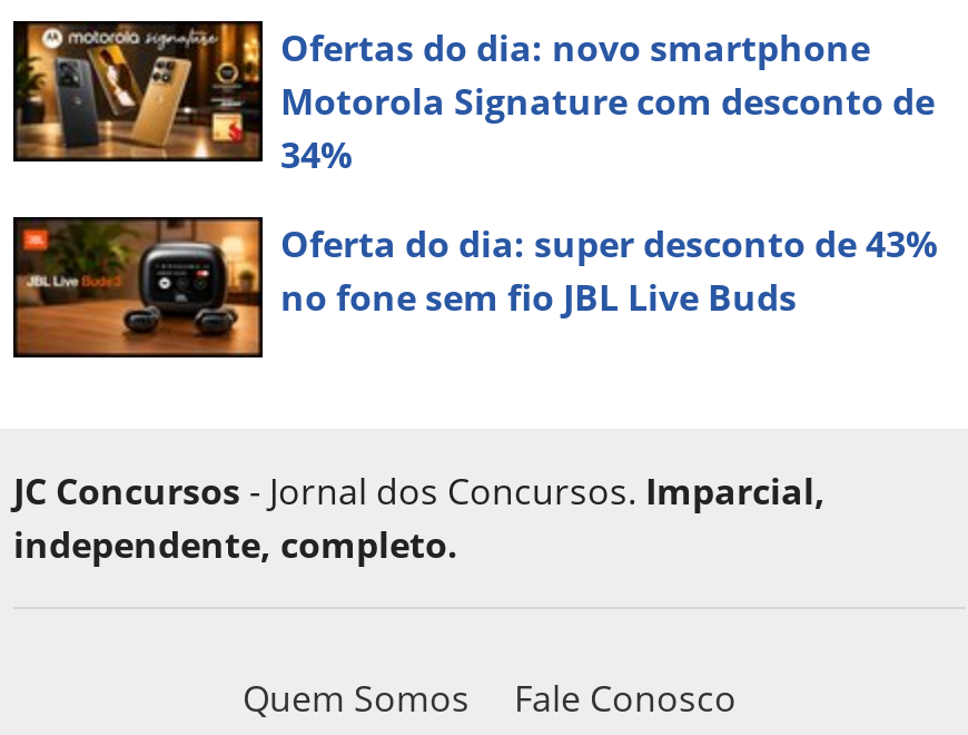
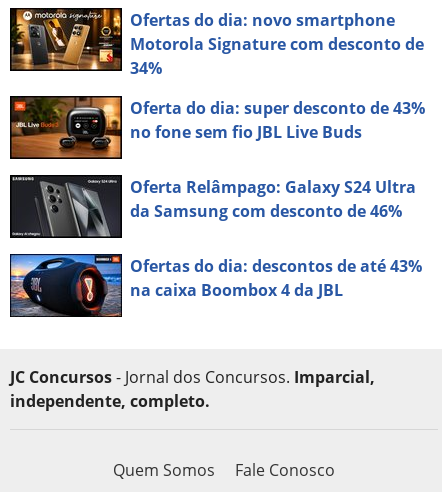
+ [image]
+ Oferta Relâmpago: Galaxy S24 Ultra
+ da Samsung com desconto de 46%
+ Ofertas do dia: descontos de até 43%
+ na caixa Boombox 4 da JBL

+ [image]
